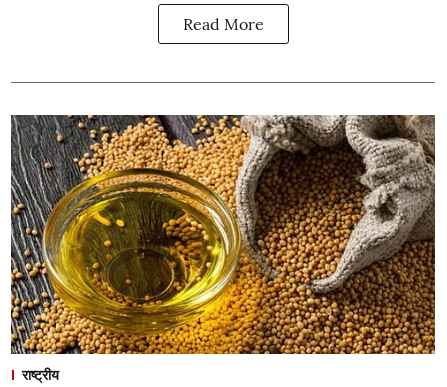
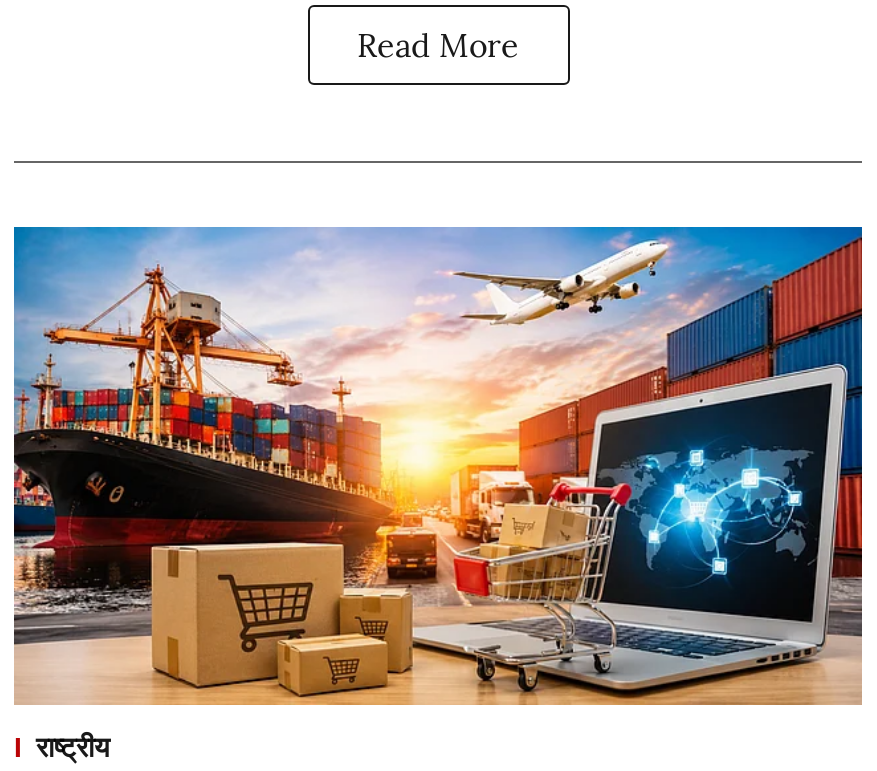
- [image]
+ [image]
